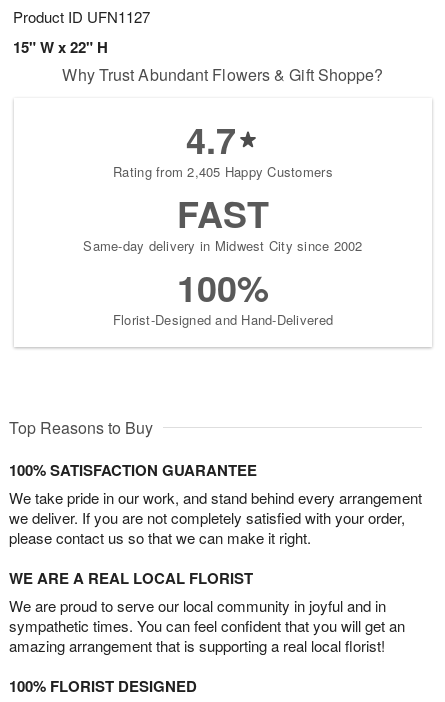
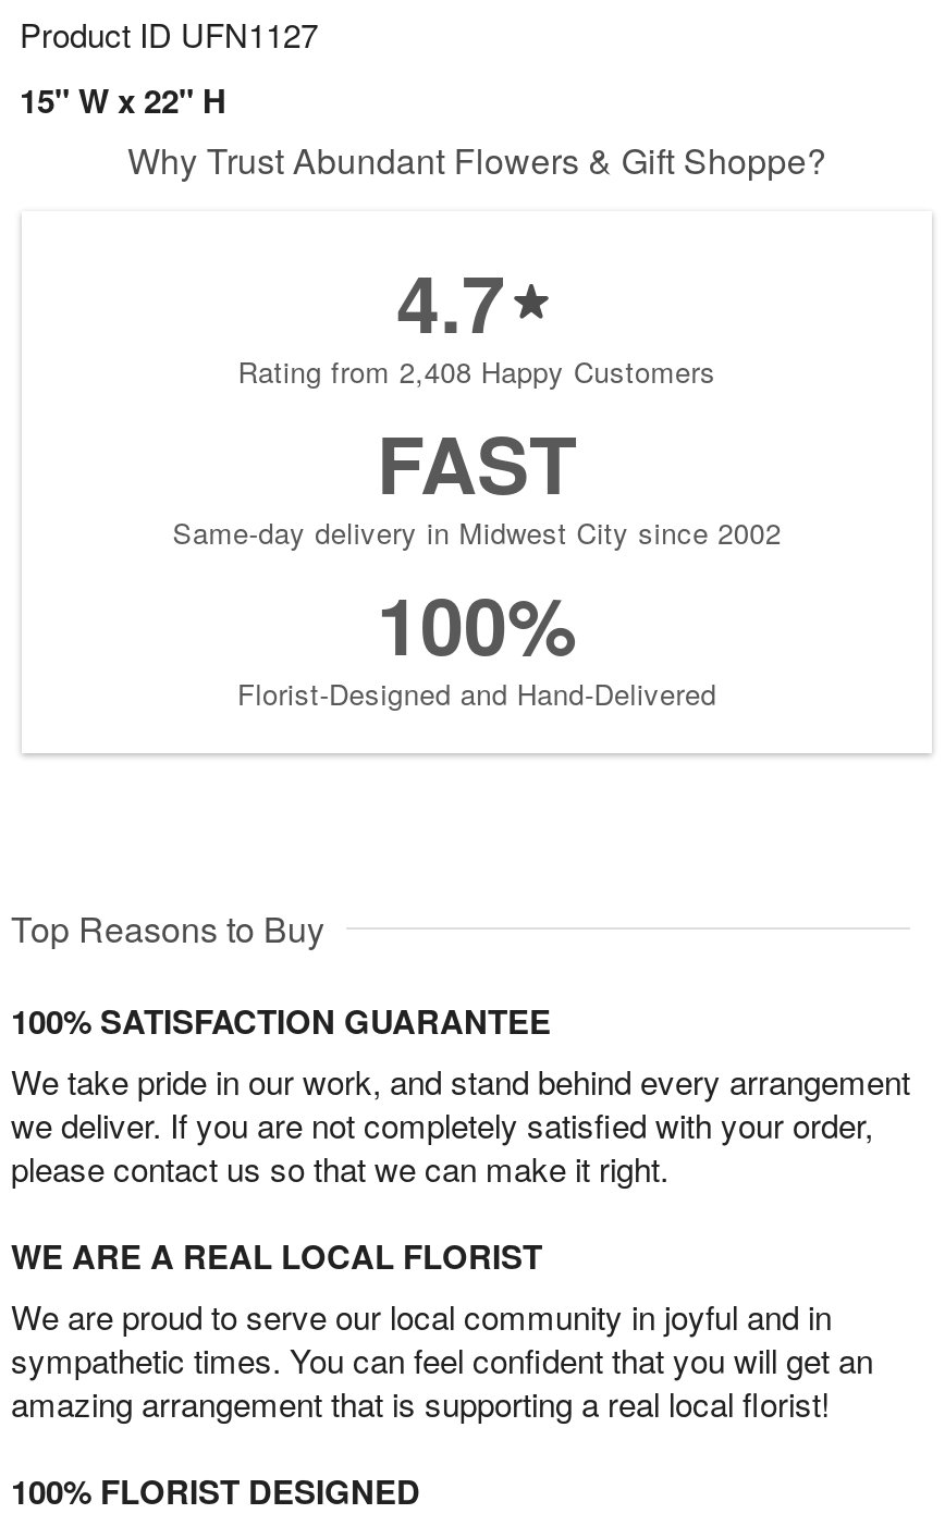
- Rating from 2,405 Happy Customers
+ Rating from 2,408 Happy Customers
